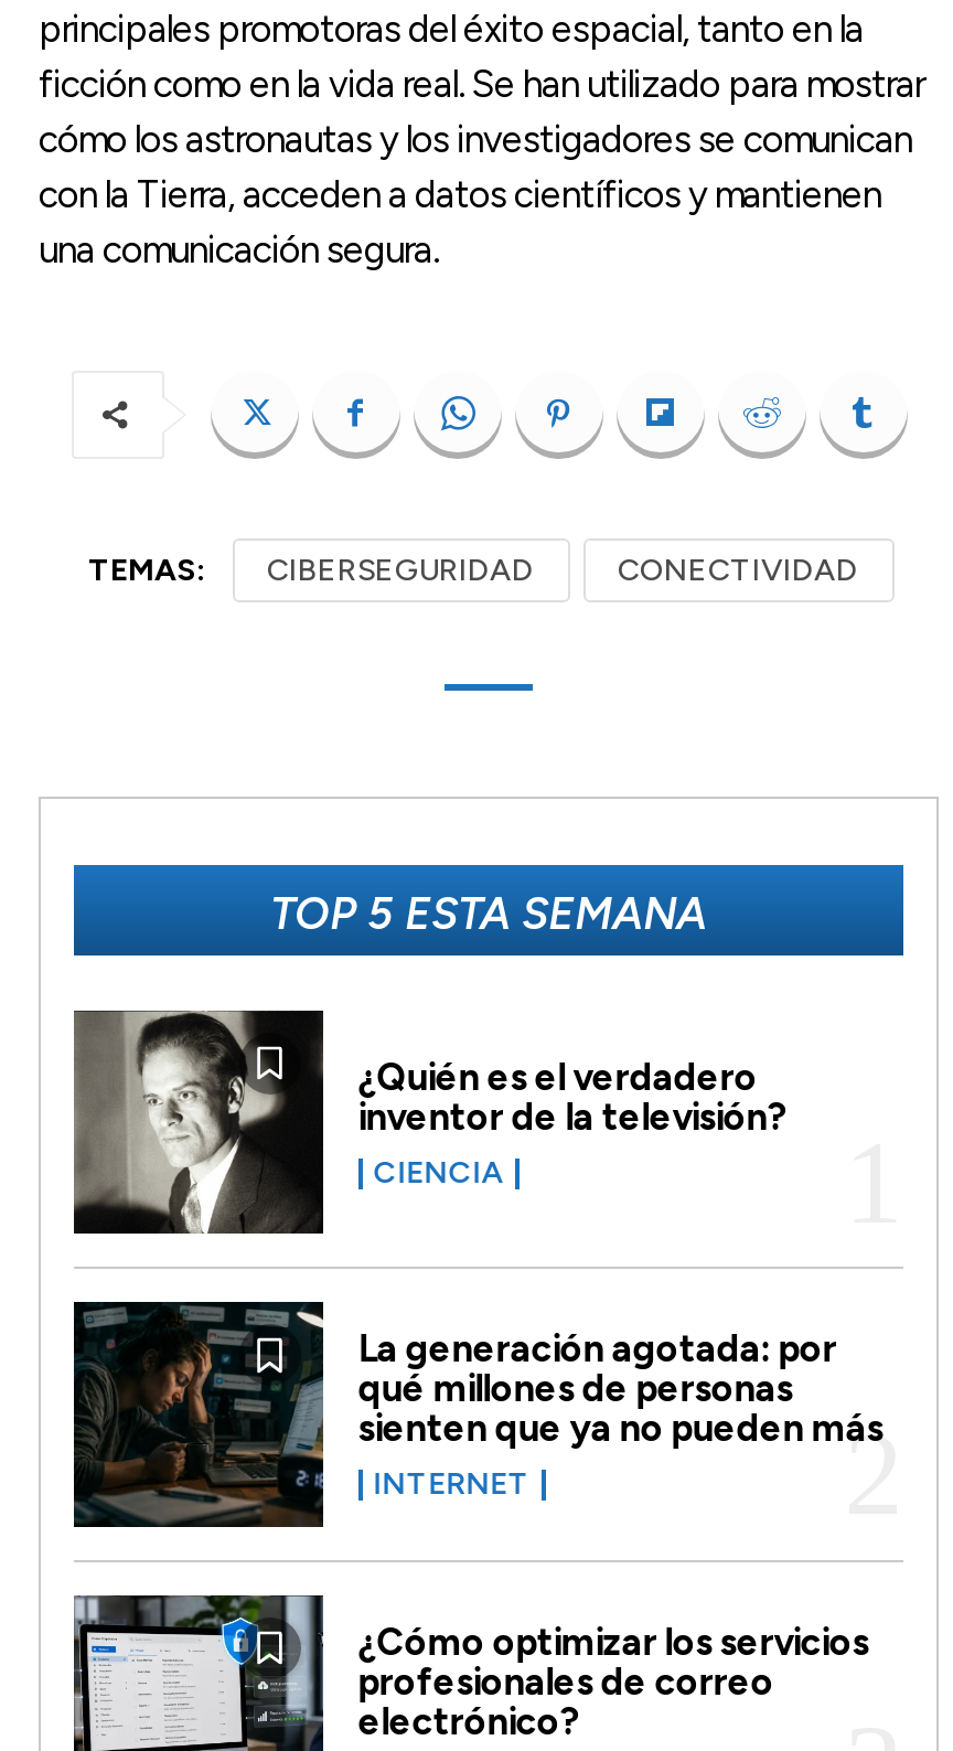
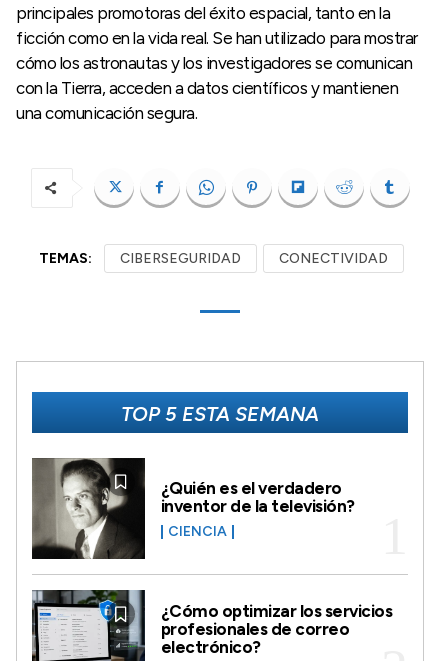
- [image]
- La generación agotada: por
- qué millones de personas
- sienten que ya no pueden más
- INTERNET
